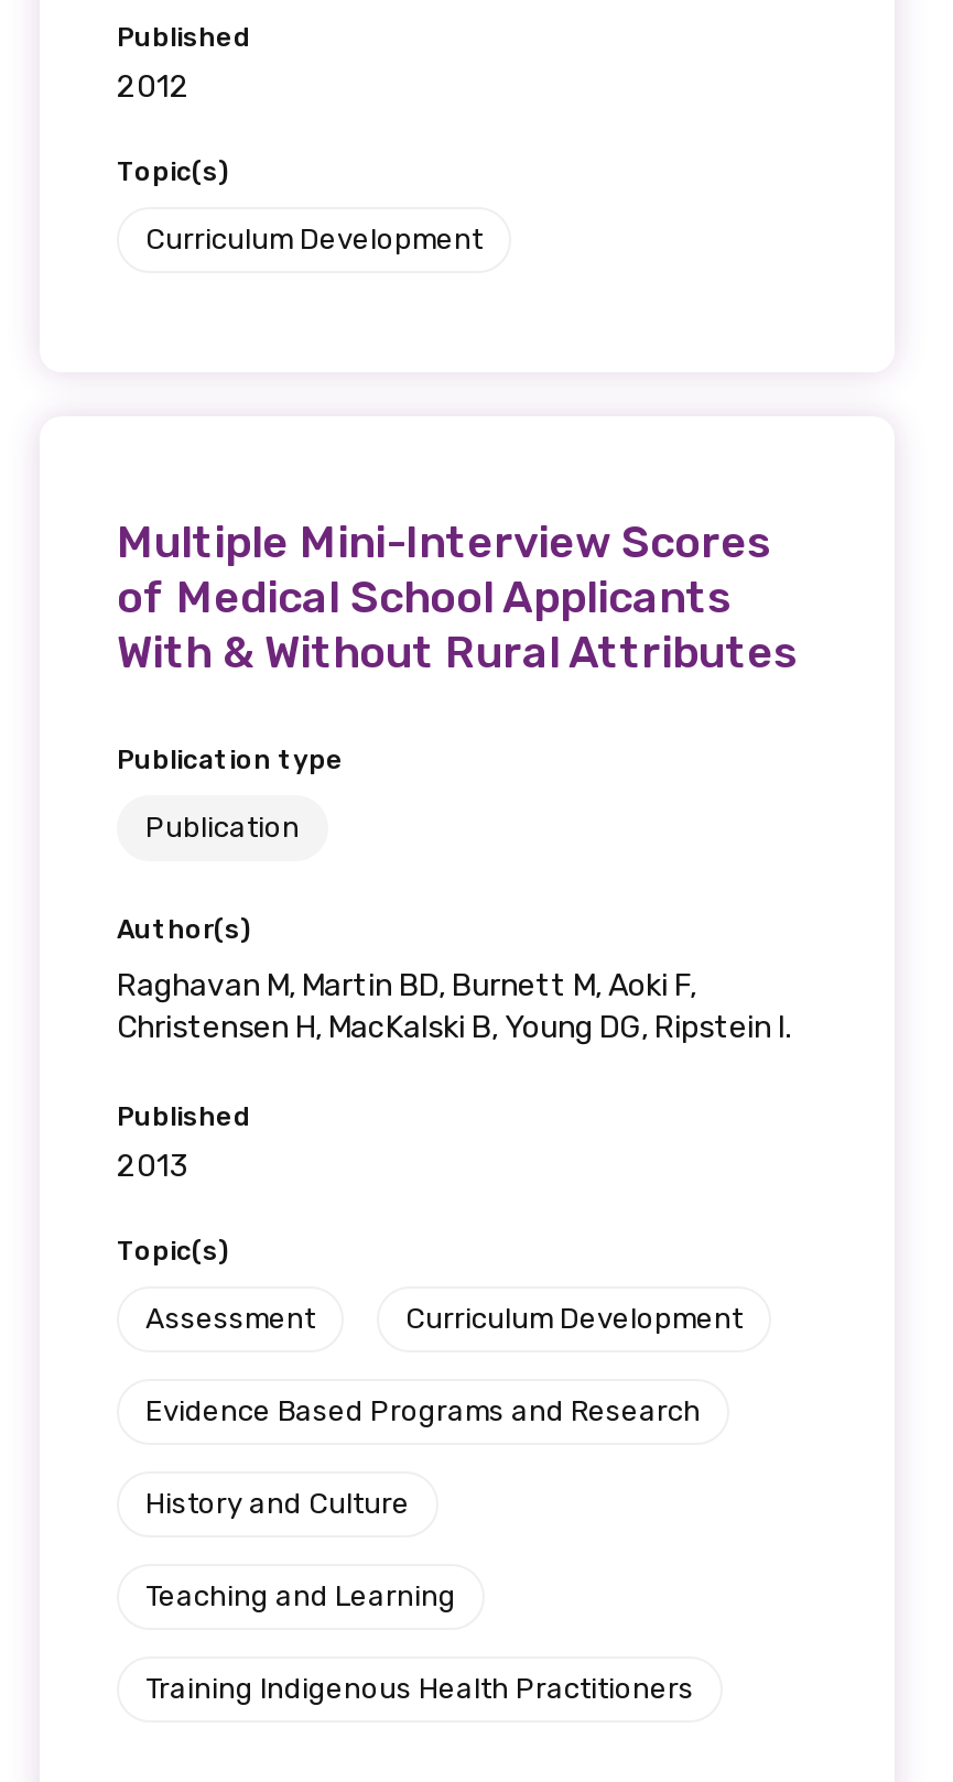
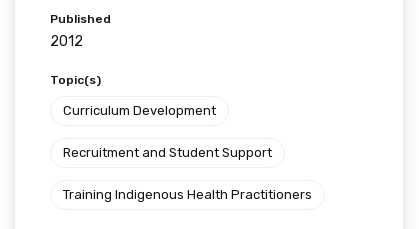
- Multiple Mini-Interview Scores
- of Medical School Applicants
- With & Without Rural Attributes
- Publication type
- Publication
- Author(s)
- Raghavan M, Martin BD, Burnett M, Aoki F,
- Christensen H, MacKalski B, Young DG, Ripstein I.
- Published
- 2013
- Topic(s)
- Assessment
- Curriculum Development
- Evidence Based Programs and Research
- History and Culture
- Teaching and Learning
+ Recruitment and Student Support
